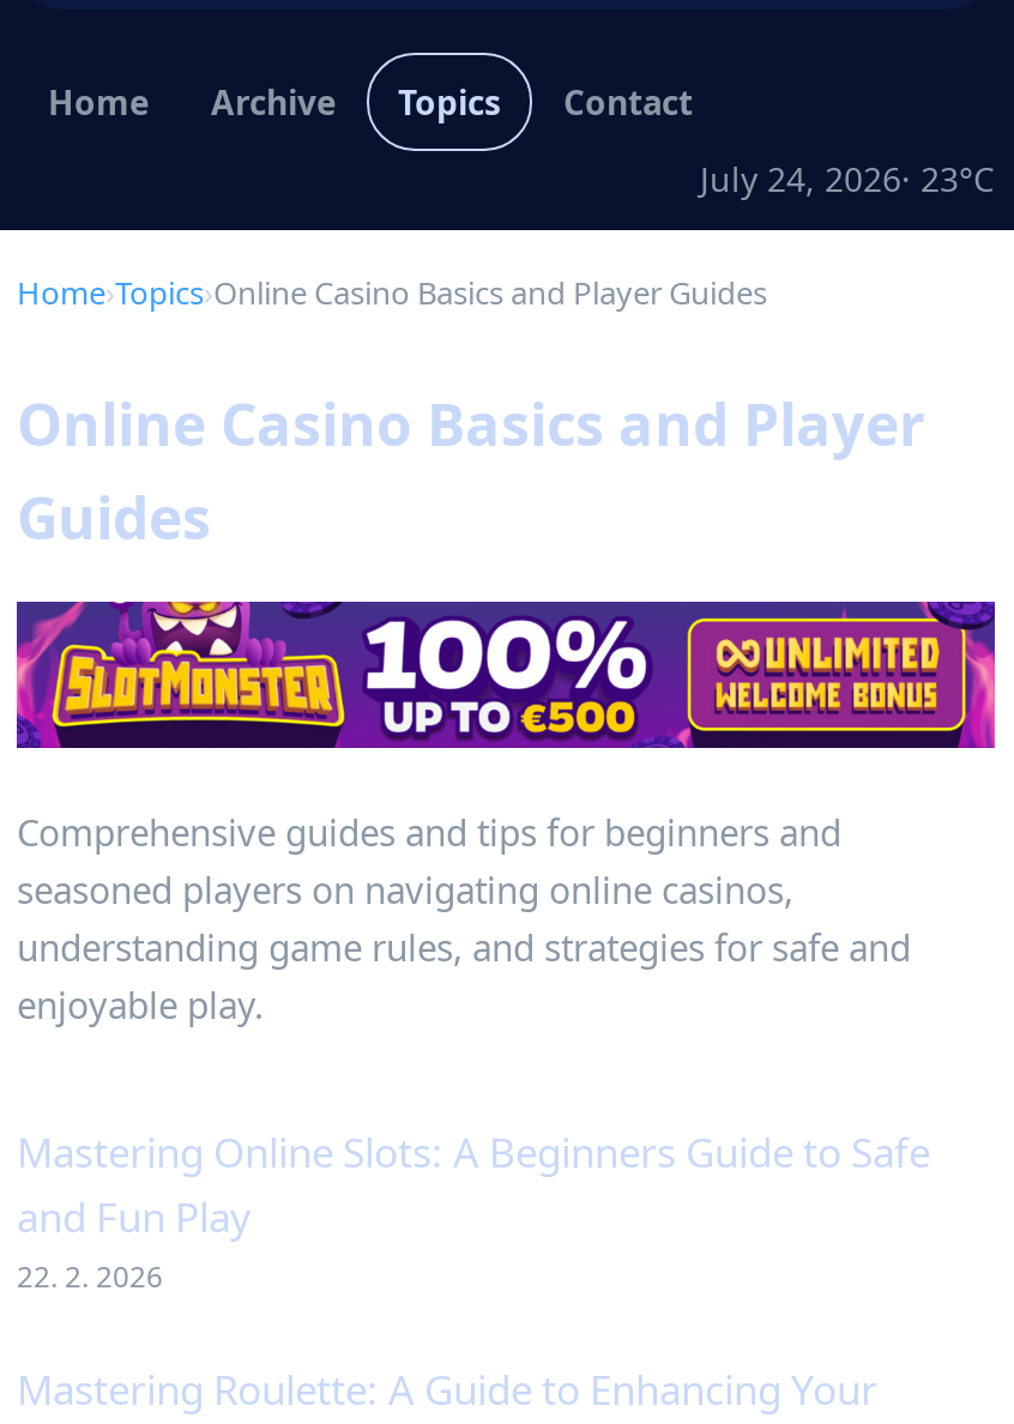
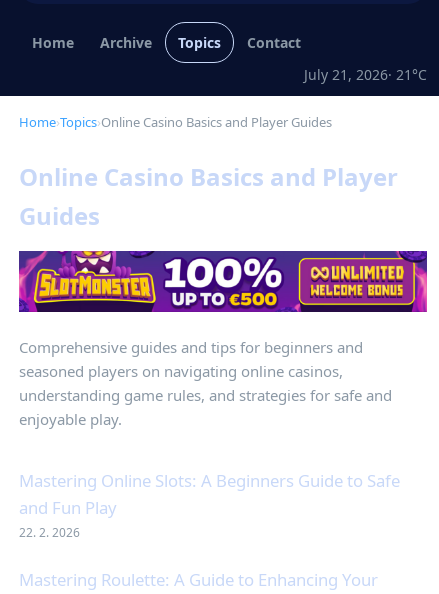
- July 24, 2026 · 23°C
+ July 21, 2026 · 21°C
